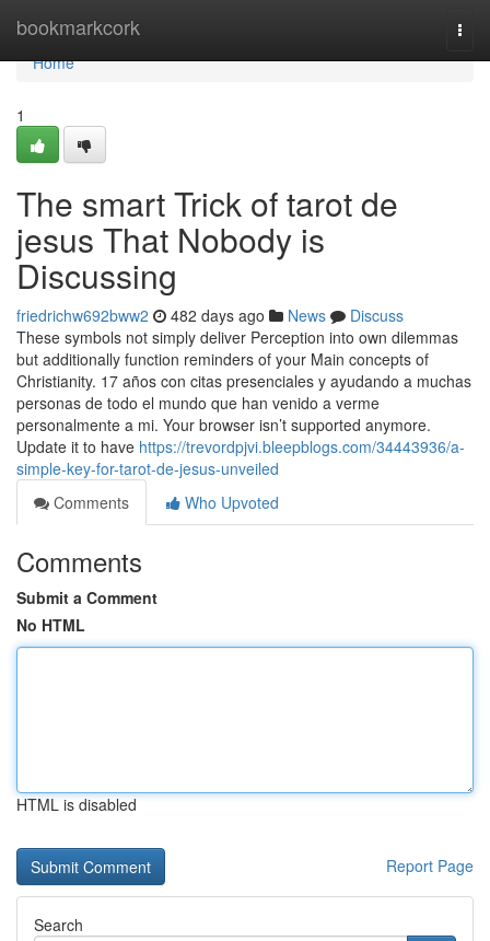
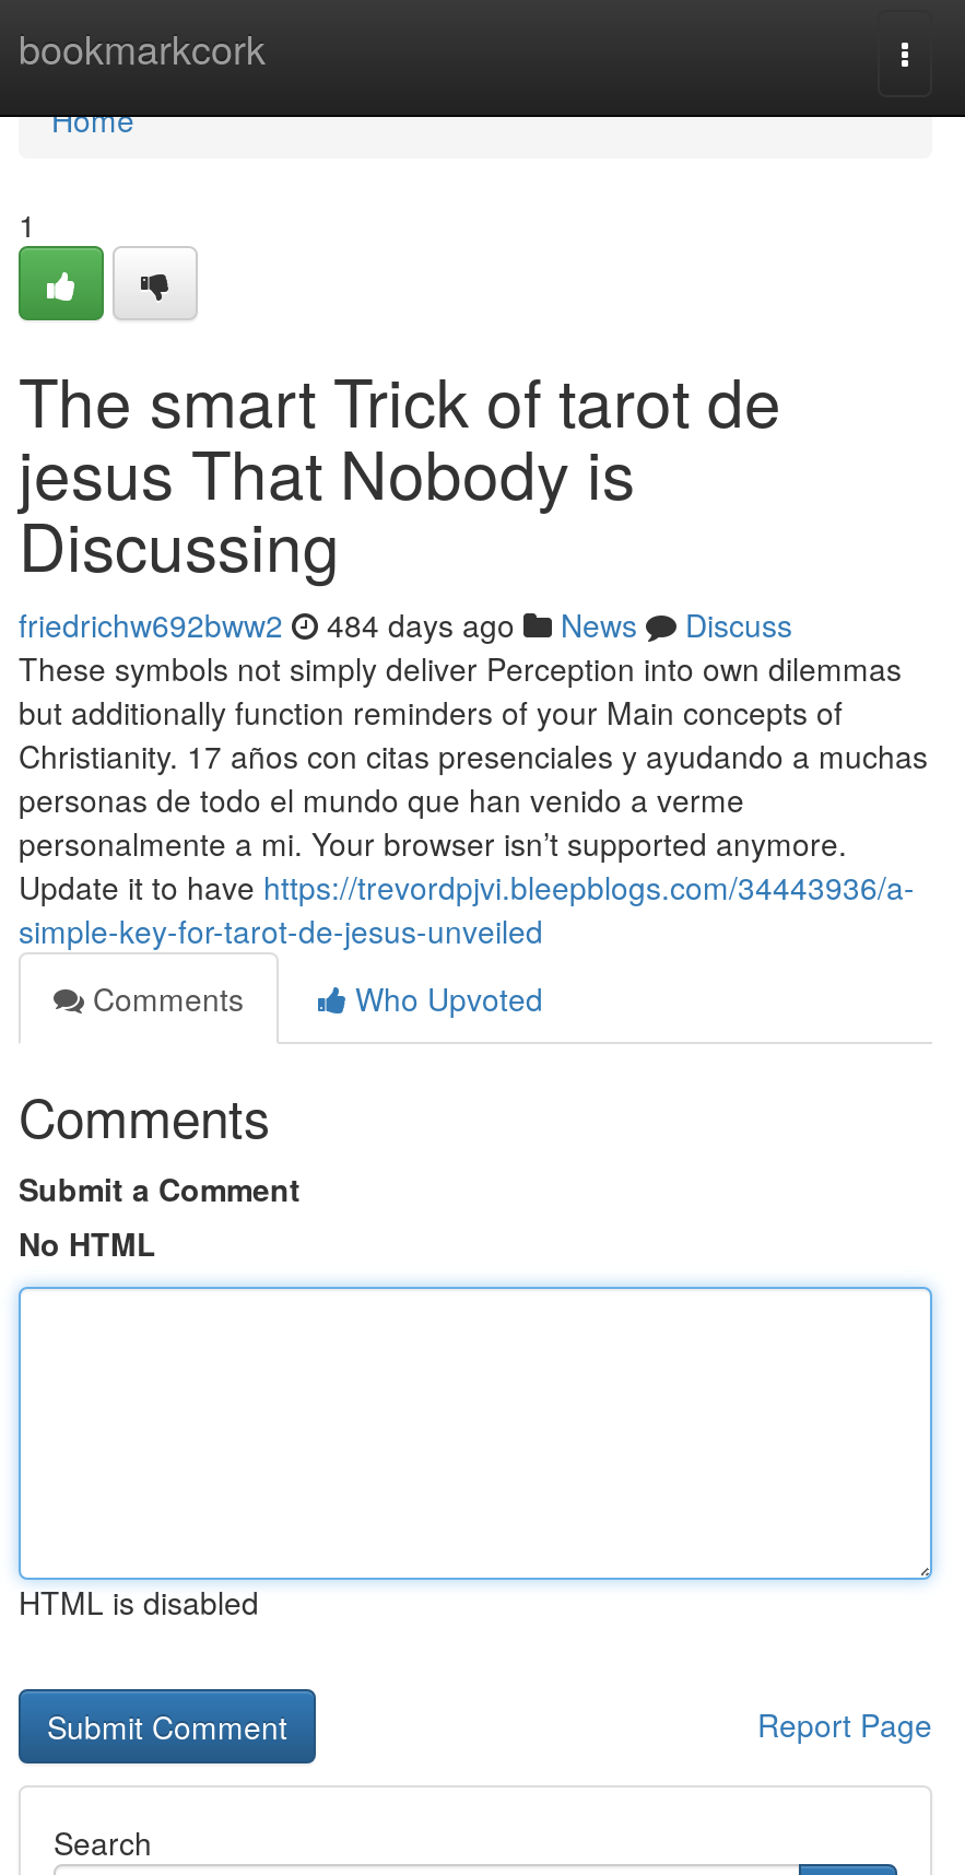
- friedrichw692bww2 482 days ago News Discuss
+ friedrichw692bww2 484 days ago News Discuss
